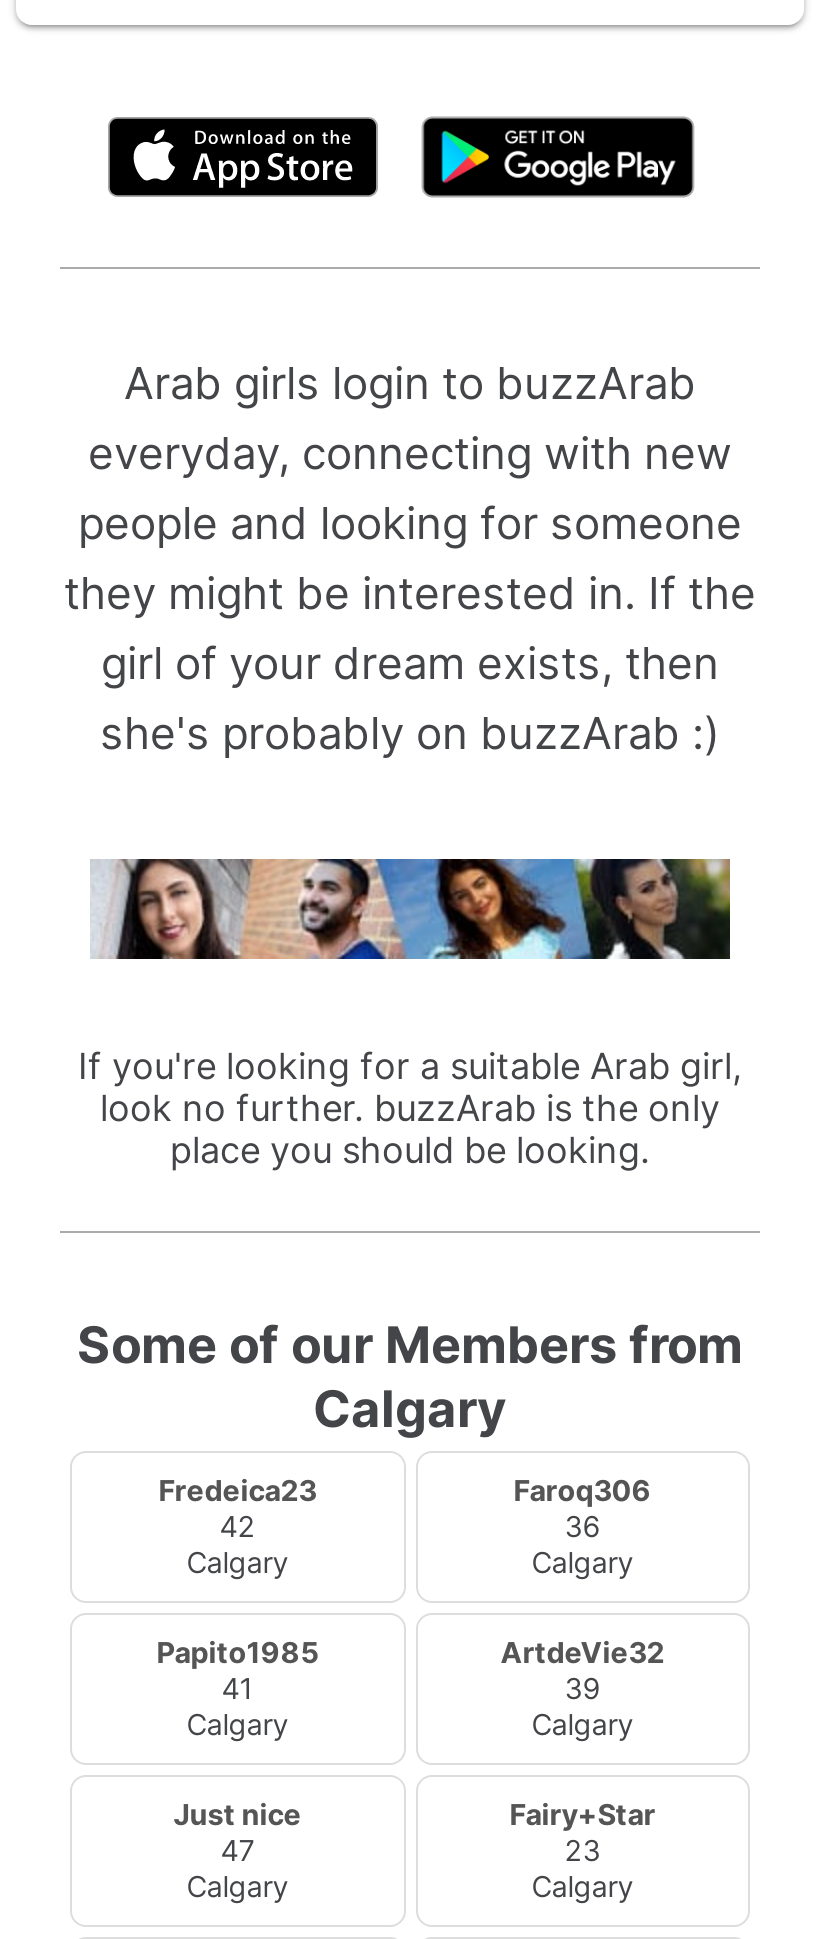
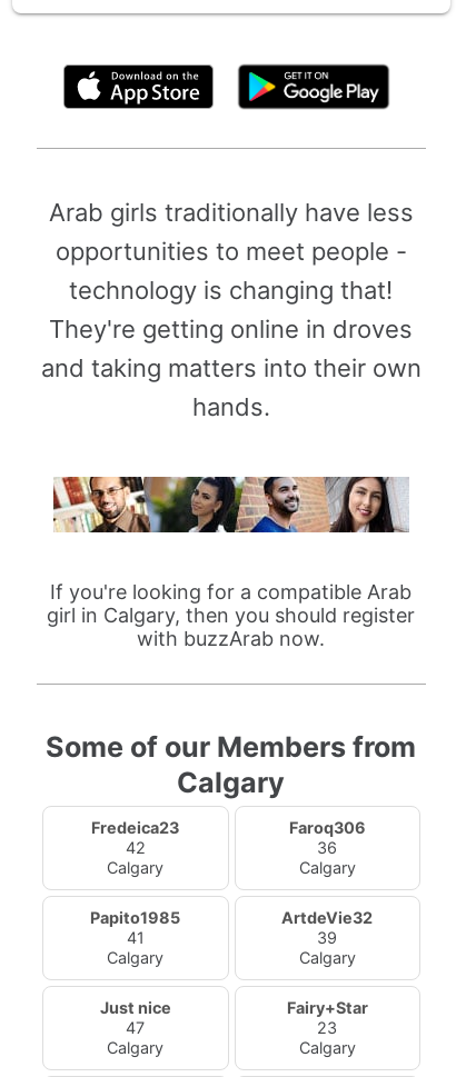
- Arab girls login to buzzArab
- everyday, connecting with new
- people and looking for someone
- they might be interested in. If the
- girl of your dream exists, then
- she's probably on buzzArab :)
+ Arab girls traditionally have less
+ opportunities to meet people -
+ technology is changing that!
+ They're getting online in droves
+ and taking matters into their own
+ hands.

- [image]
+ [image]

- If you're looking for a suitable Arab girl,
- look no further. buzzArab is the only
- place you should be looking.
+ If you're looking for a compatible Arab
+ girl in Calgary, then you should register
+ with buzzArab now.
